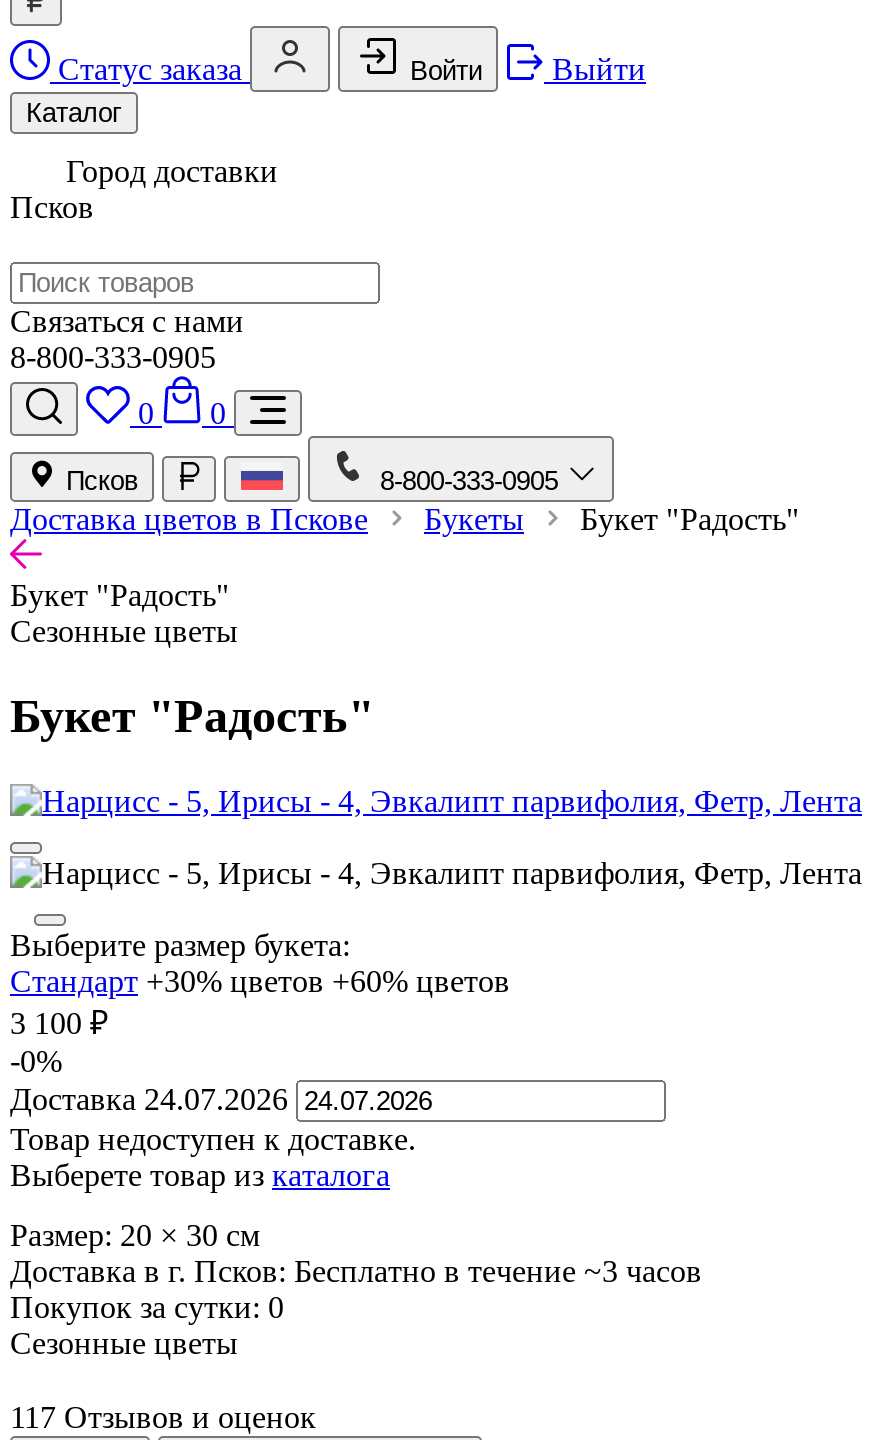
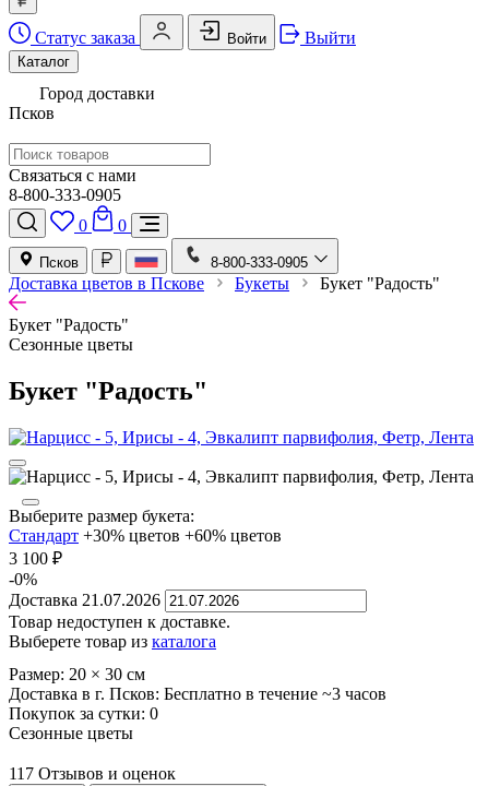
- Доставка 24.07.2026
+ Доставка 21.07.2026
